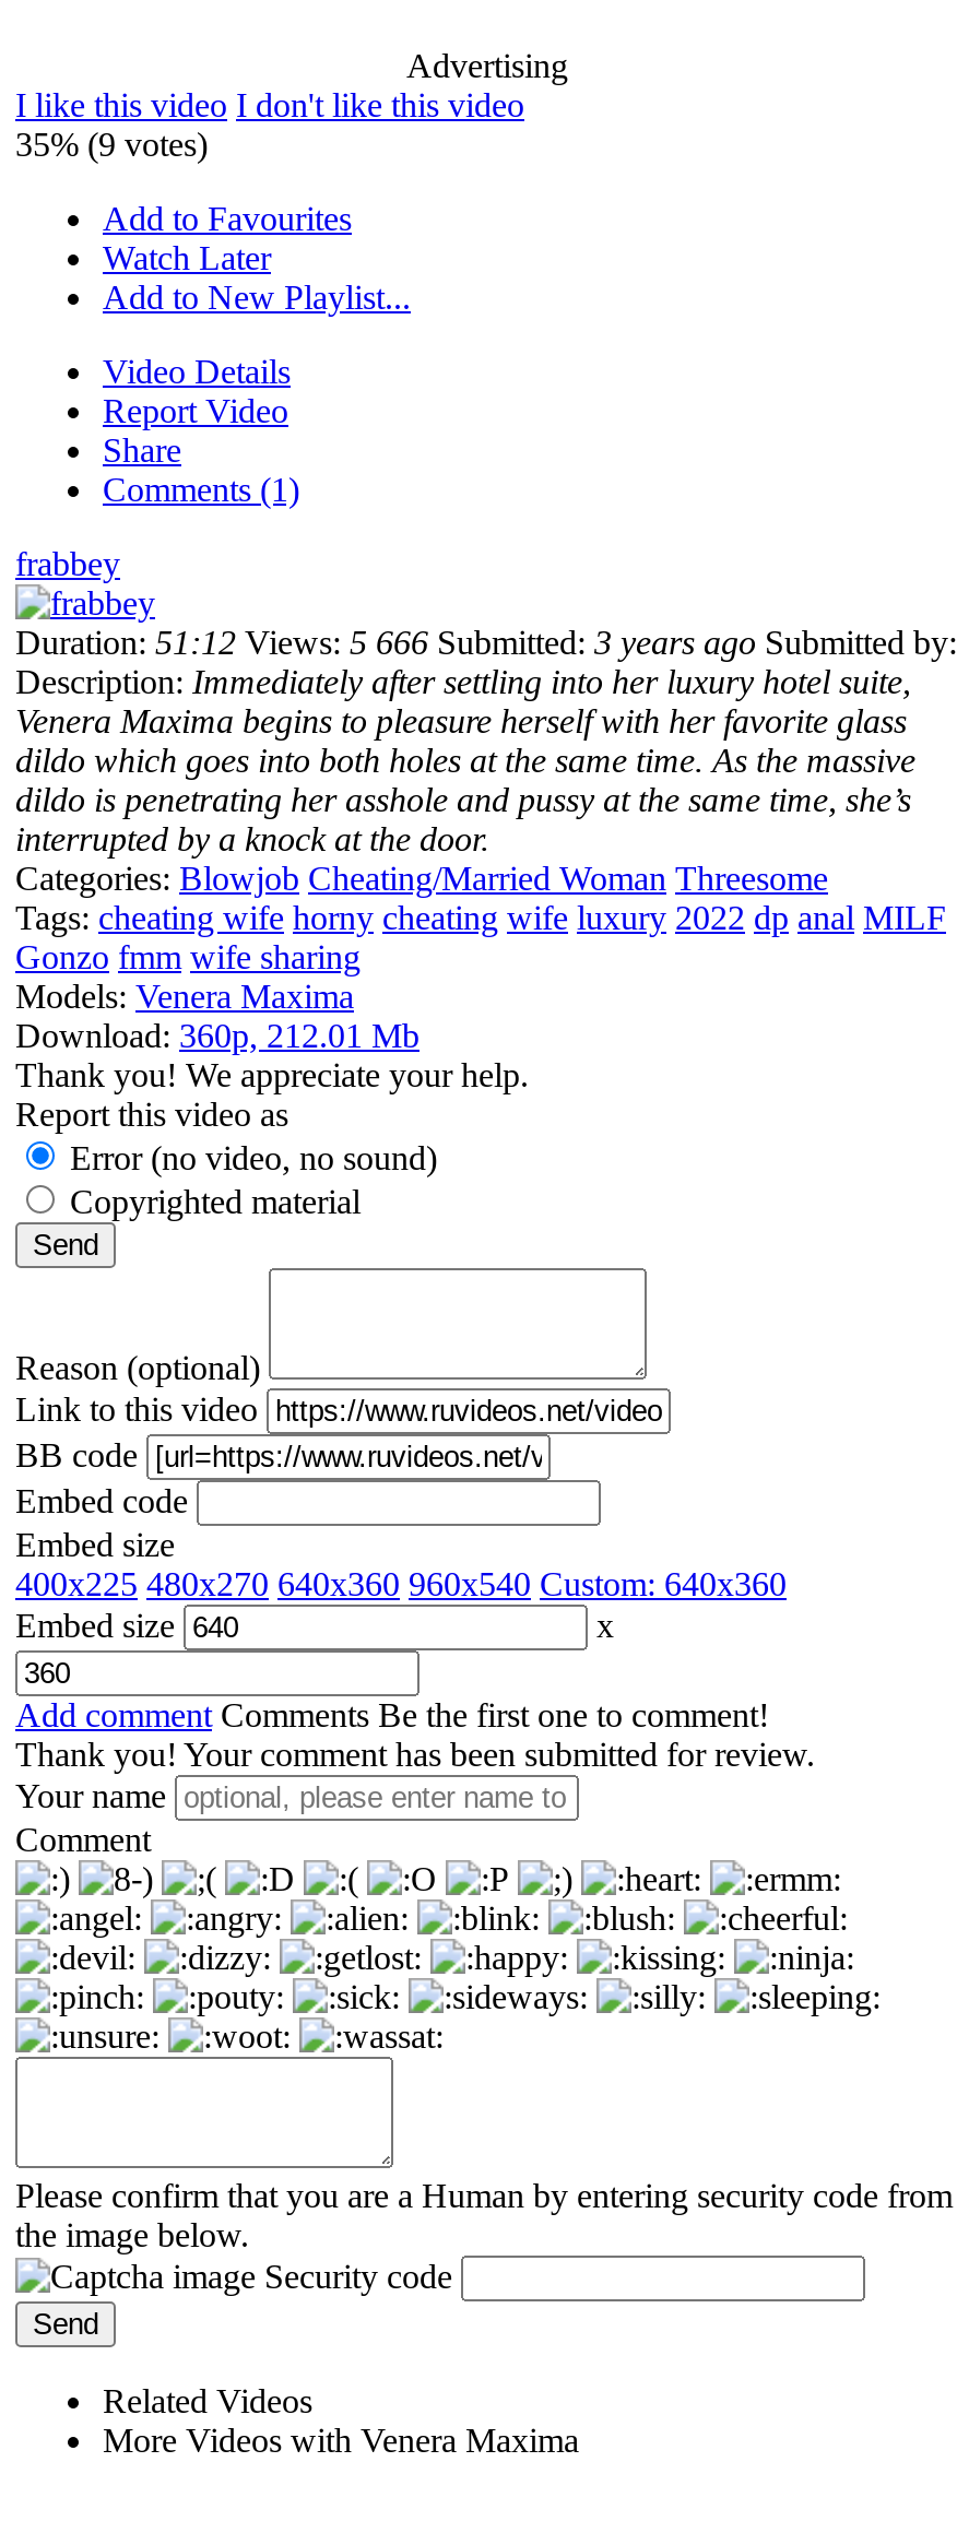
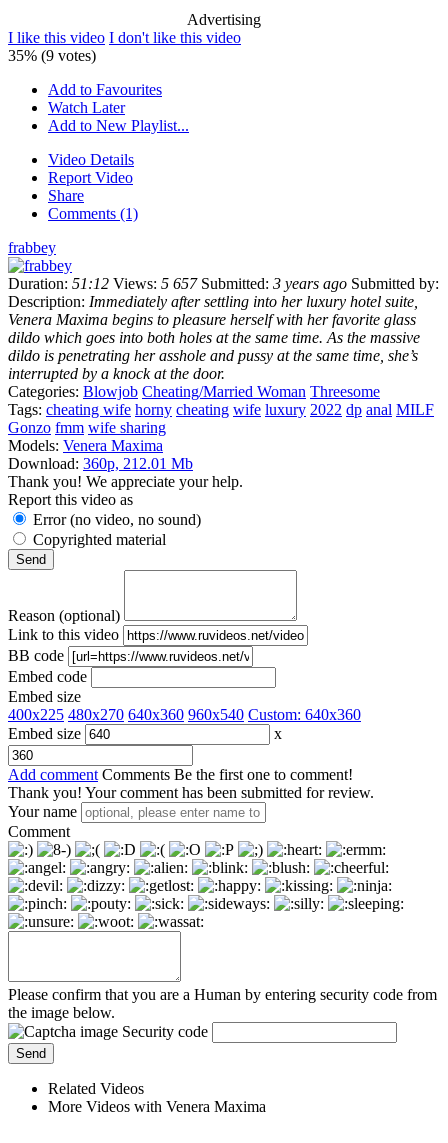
- Duration: 51:12 Views: 5 666 Submitted: 3 years ago Submitted by:
+ Duration: 51:12 Views: 5 657 Submitted: 3 years ago Submitted by:
